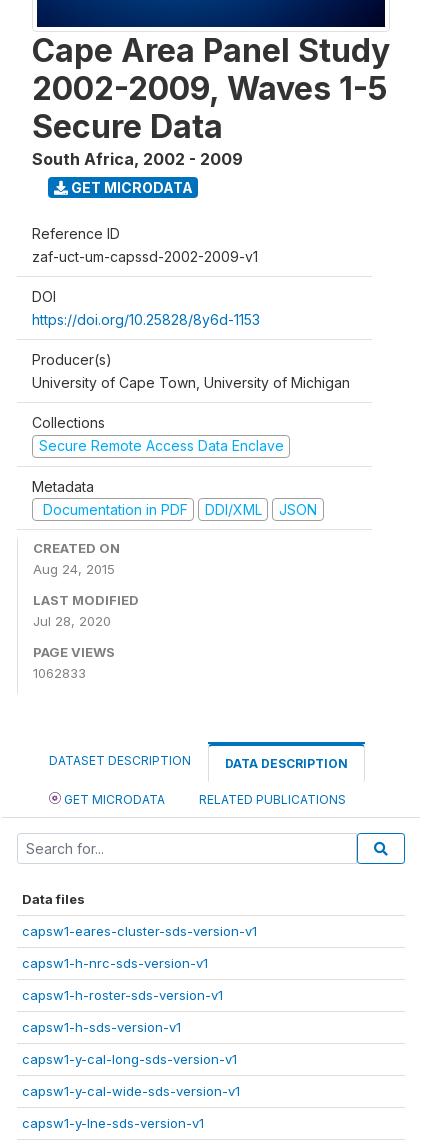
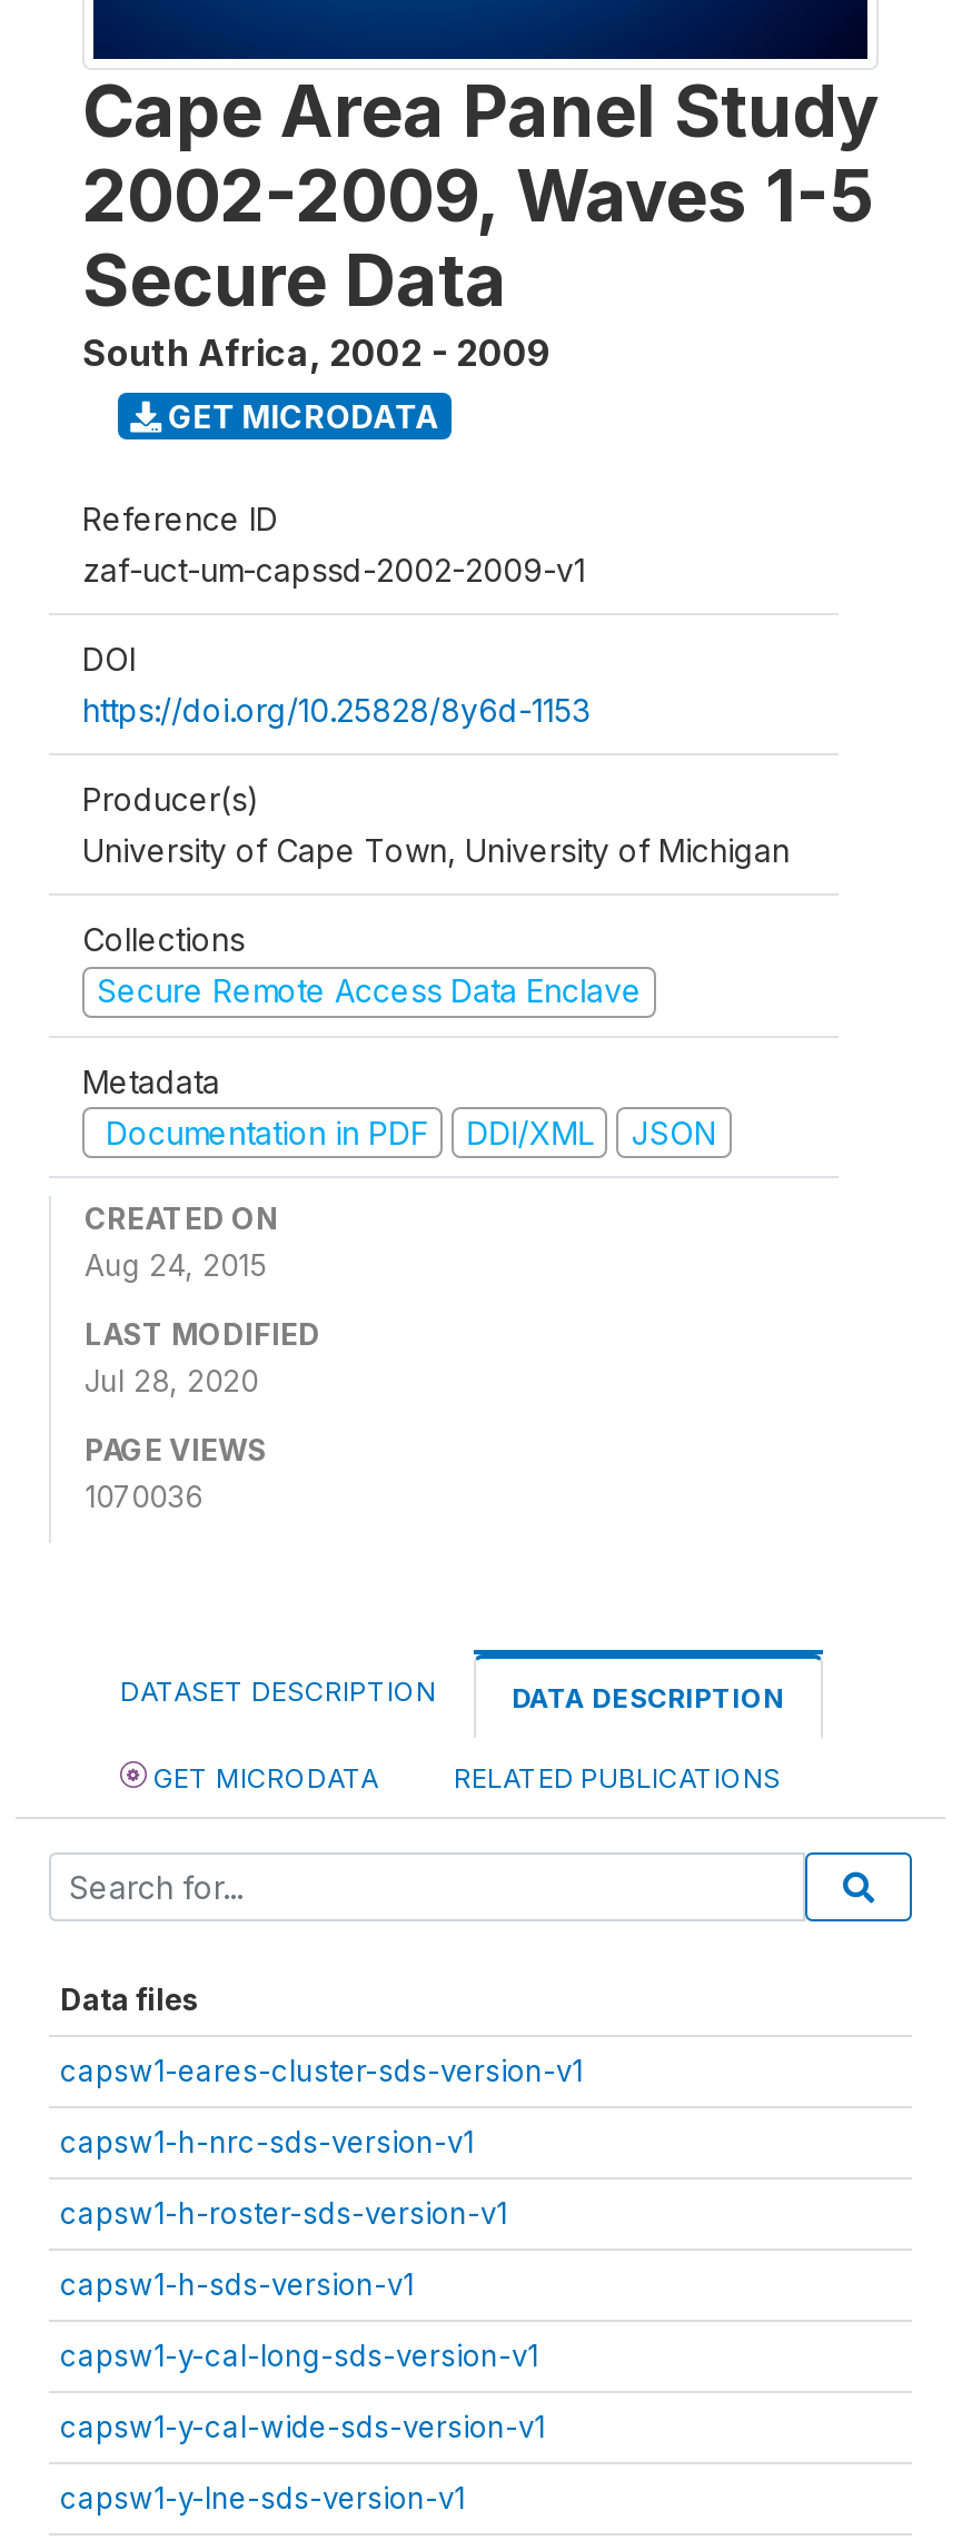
- 1062833
+ 1070036
